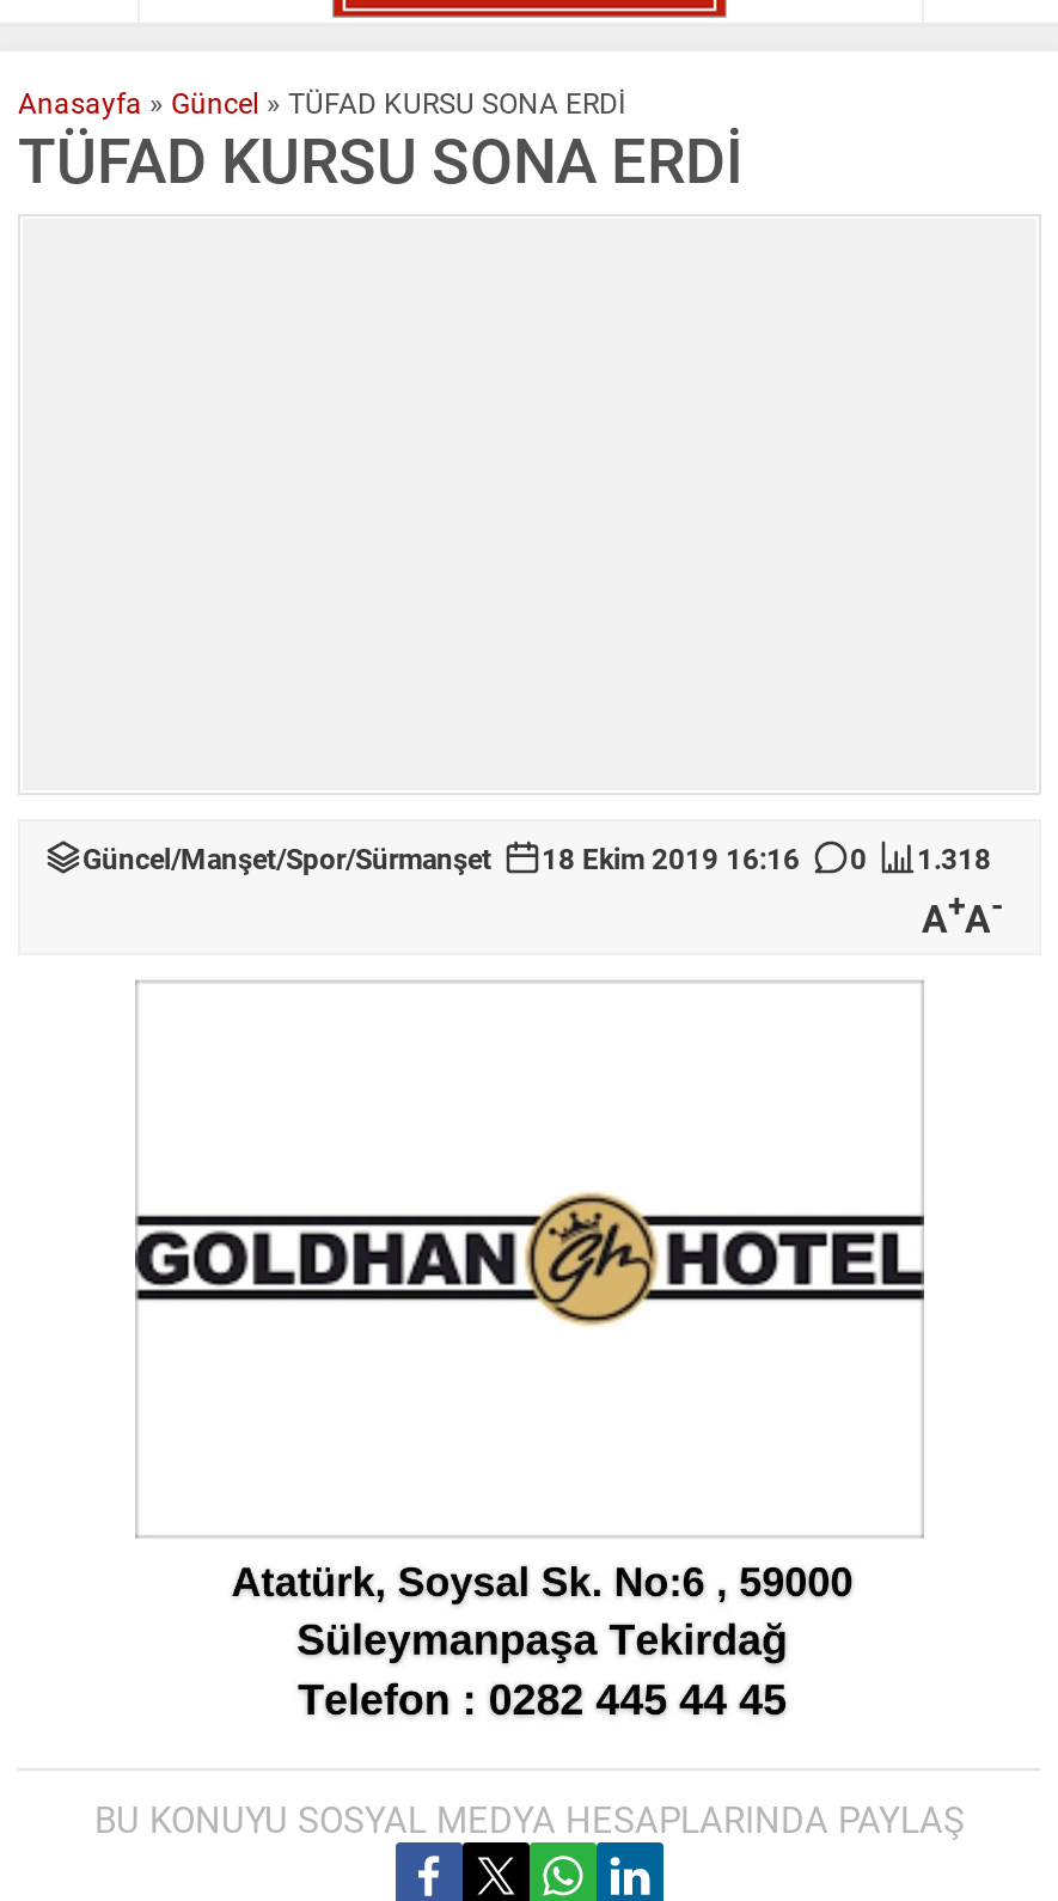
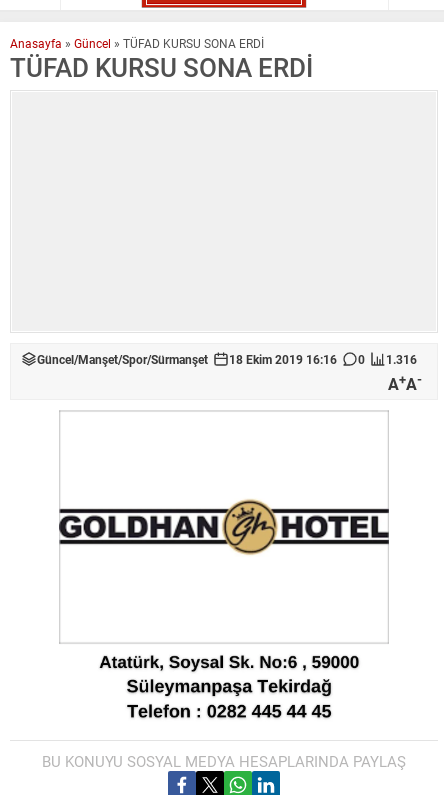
- Güncel/Manşet/Spor/Sürmanşet 18 Ekim 2019 16:16 0 1.318
+ Güncel/Manşet/Spor/Sürmanşet 18 Ekim 2019 16:16 0 1.316
